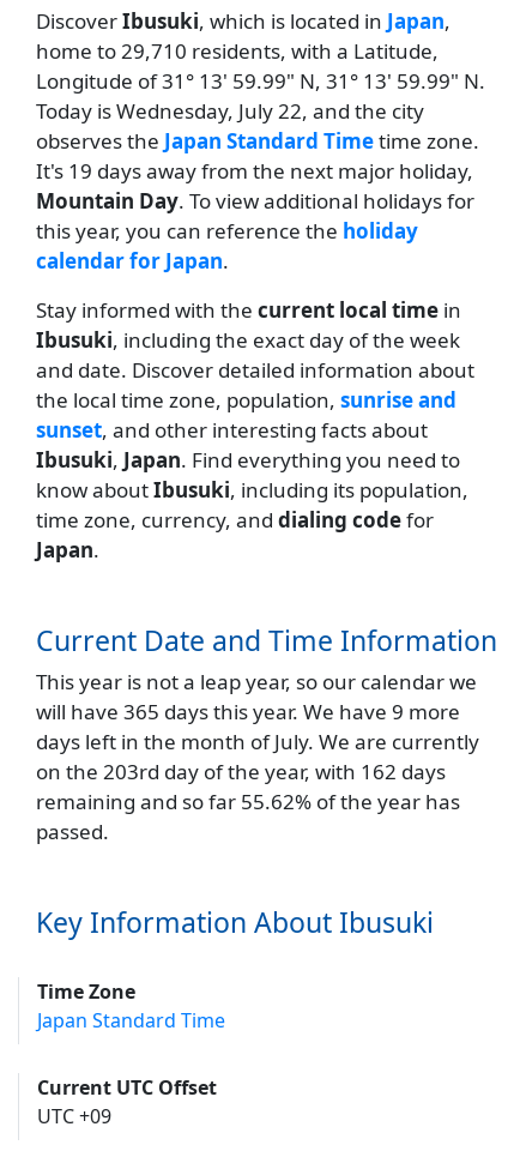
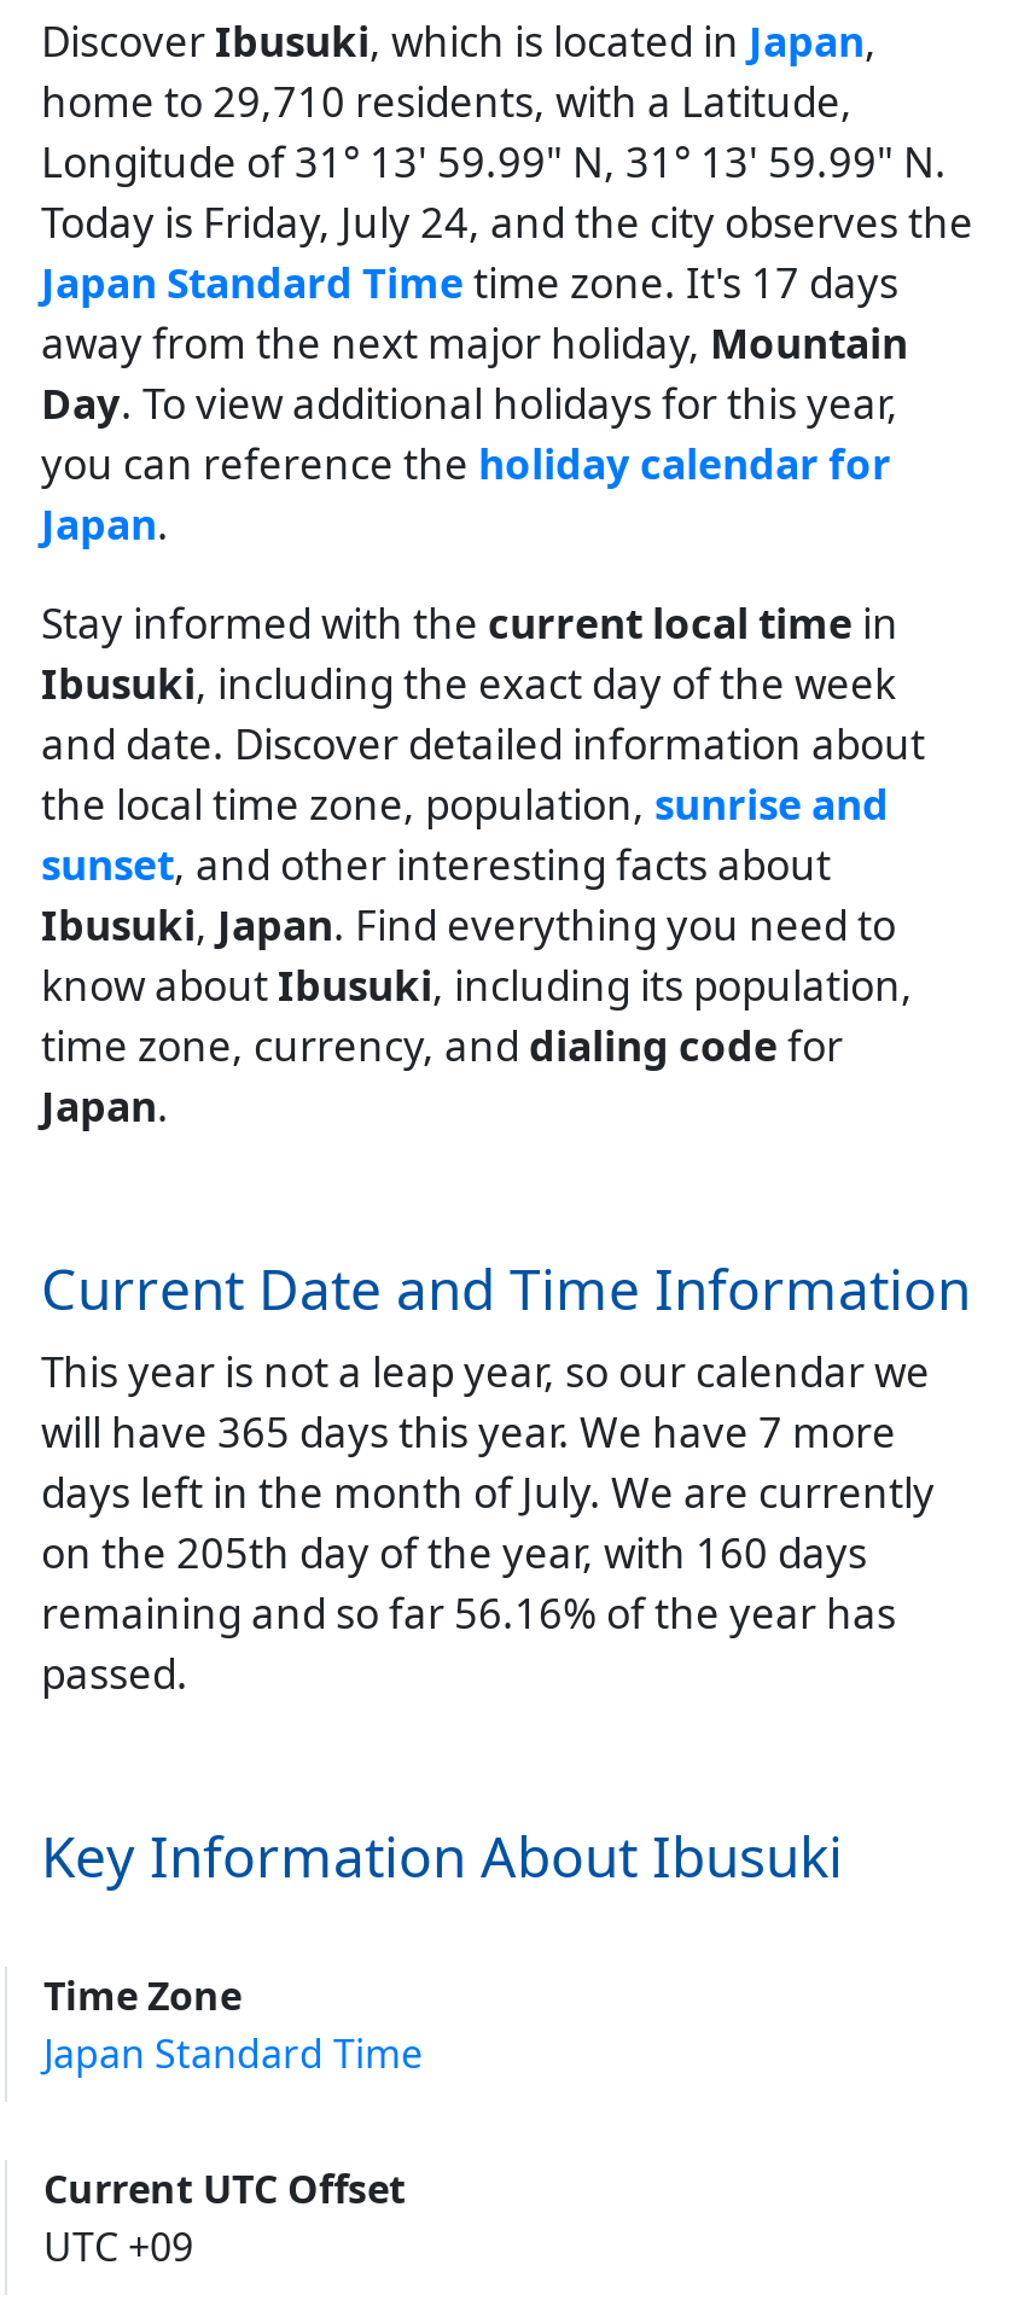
- Today is Wednesday, July 22, and the city
- observes the Japan Standard Time time zone.
- It's 19 days away from the next major holiday,
- Mountain Day. To view additional holidays for
- this year, you can reference the holiday
- calendar for Japan.
+ Today is Friday, July 24, and the city observes the
+ Japan Standard Time time zone. It's 17 days
+ away from the next major holiday, Mountain
+ Day. To view additional holidays for this year,
+ you can reference the holiday calendar for
+ Japan.

- will have 365 days this year. We have 9 more
+ will have 365 days this year. We have 7 more

- on the 203rd day of the year, with 162 days
+ on the 205th day of the year, with 160 days

- remaining and so far 55.62% of the year has
+ remaining and so far 56.16% of the year has
